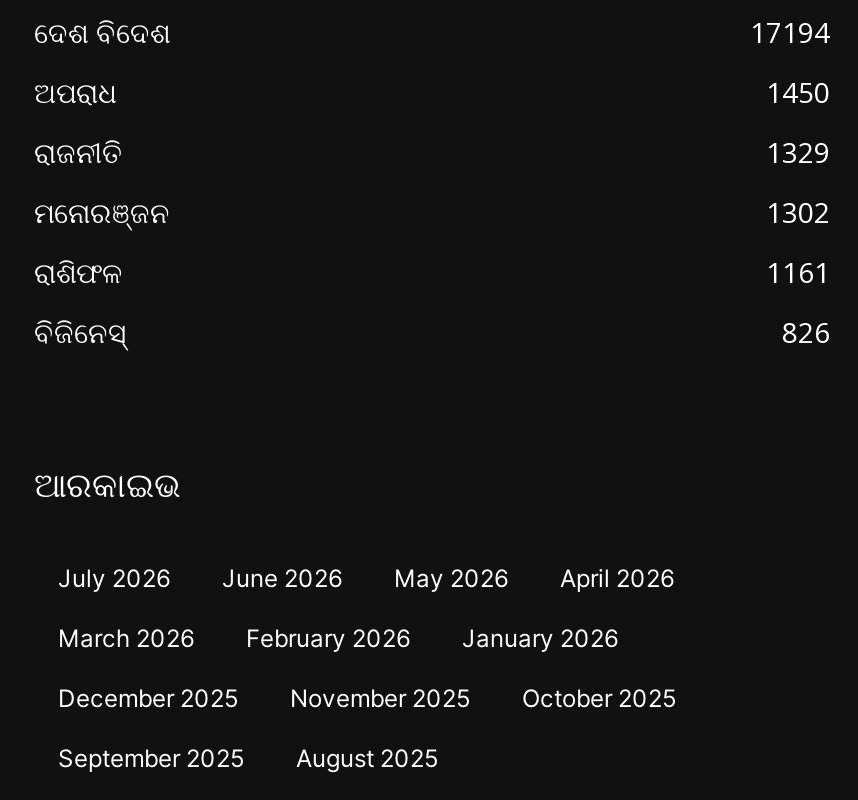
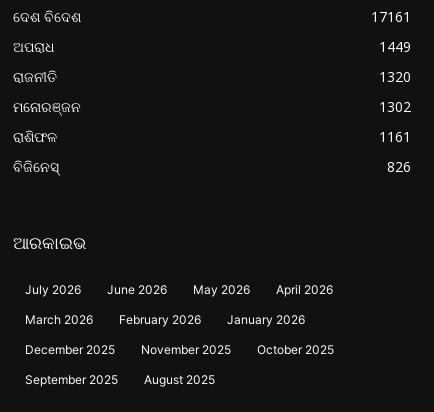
- 17194
+ 17161

- 1450
+ 1449

- 1329
+ 1320
